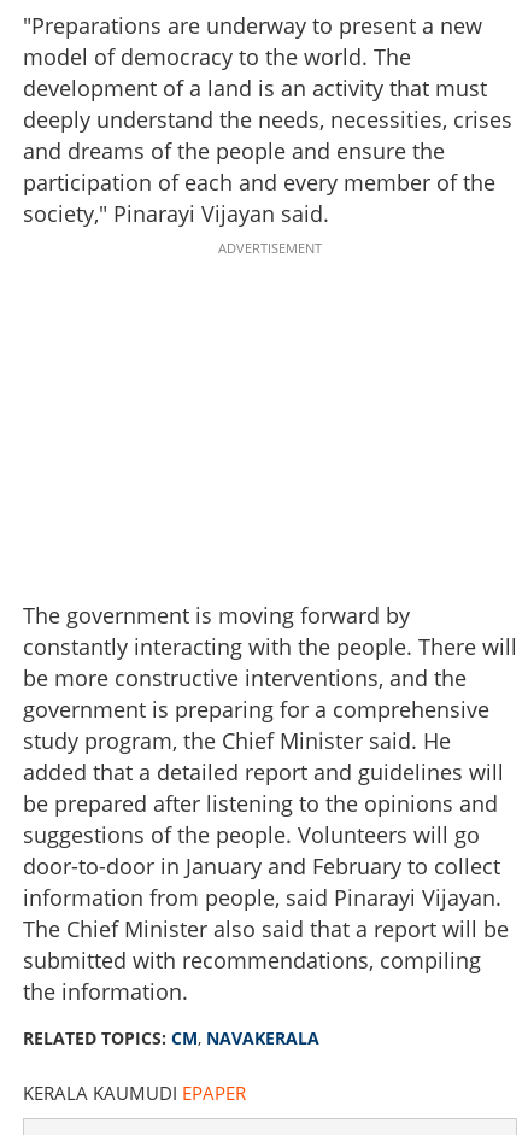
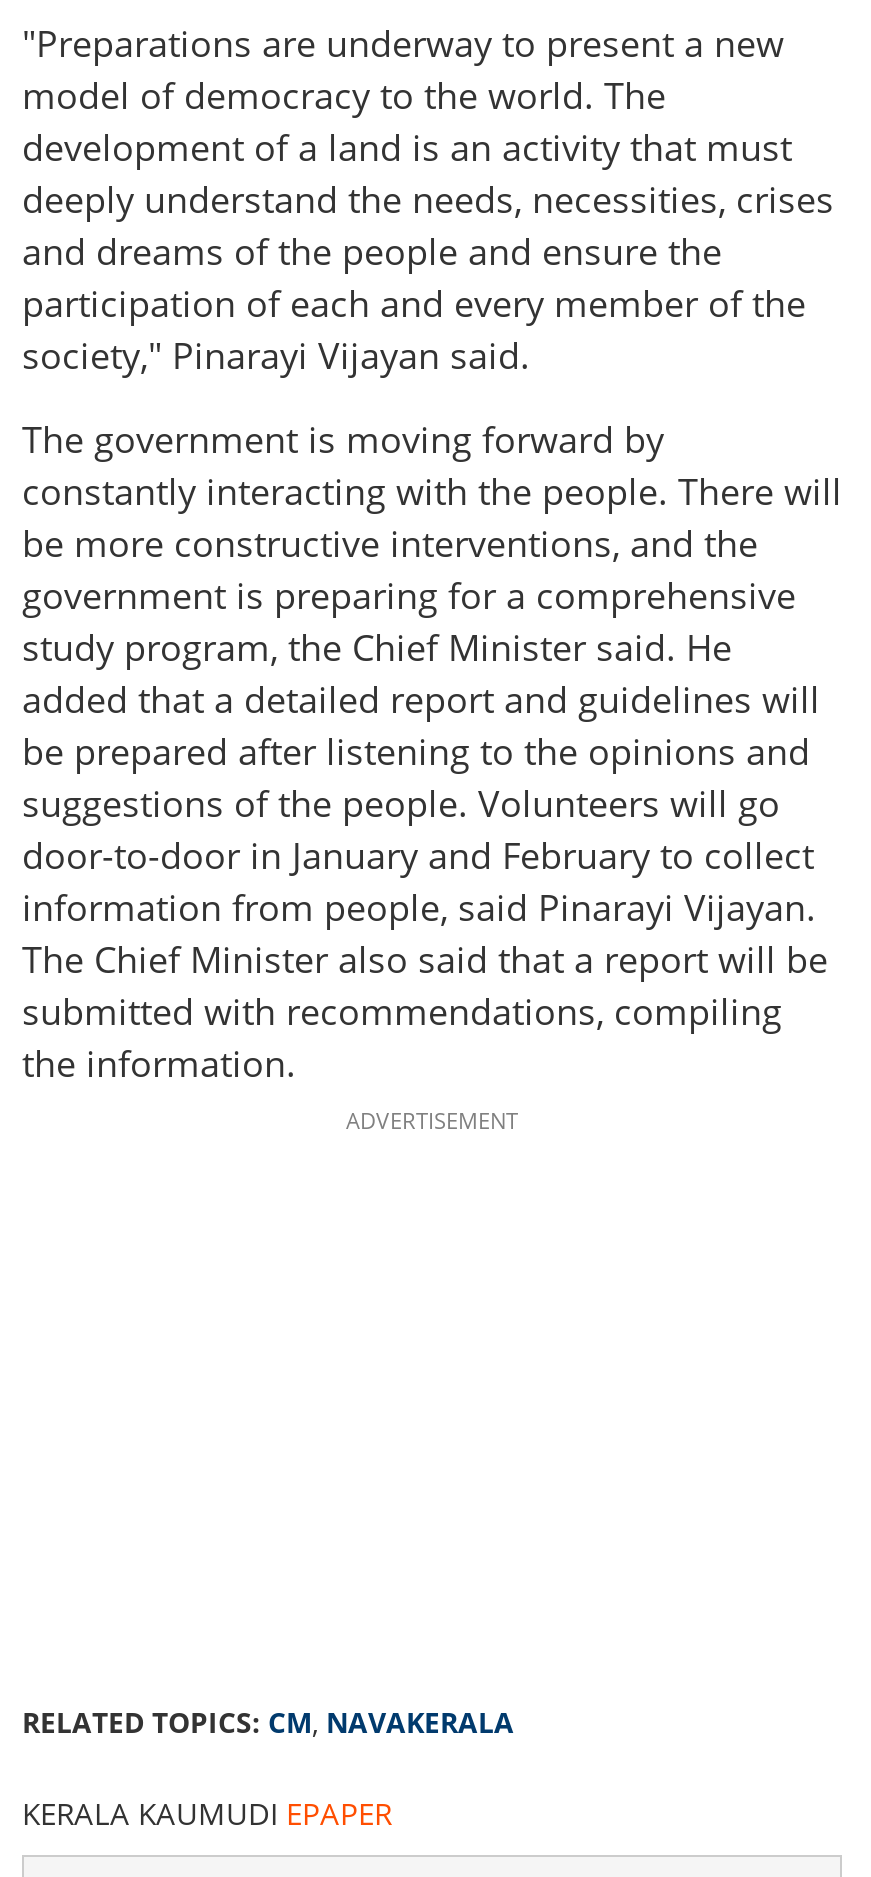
moved down: ADVERTISEMENT

moved up: The government is moving forward by | constantly interacting with the people. There will | be more constructive interventions, and the | ... | submitted with recommendations, compiling | the information.
